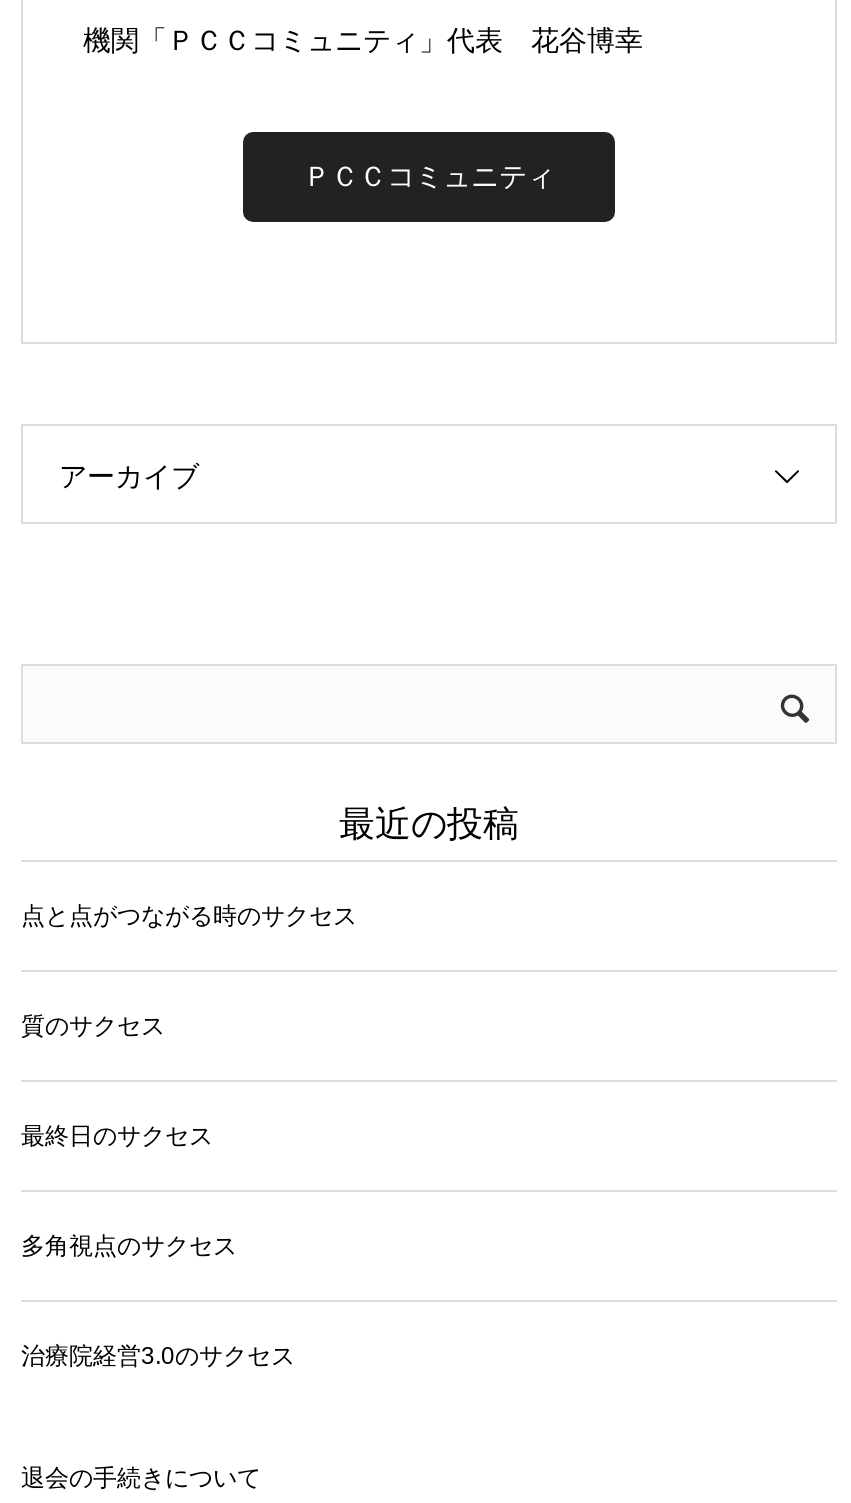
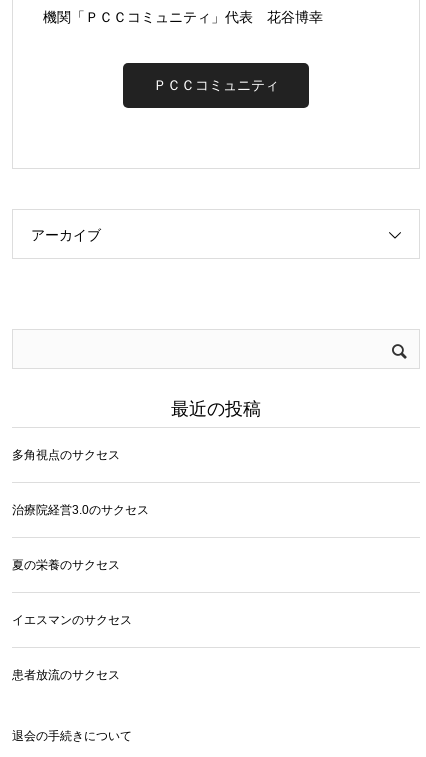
- 点と点がつながる時のサクセス

- 質のサクセス

- 最終日のサクセス

moved up: 多角視点のサクセス | 治療院経営3.0のサクセス

+ 夏の栄養のサクセス

+ イエスマンのサクセス

+ 患者放流のサクセス
